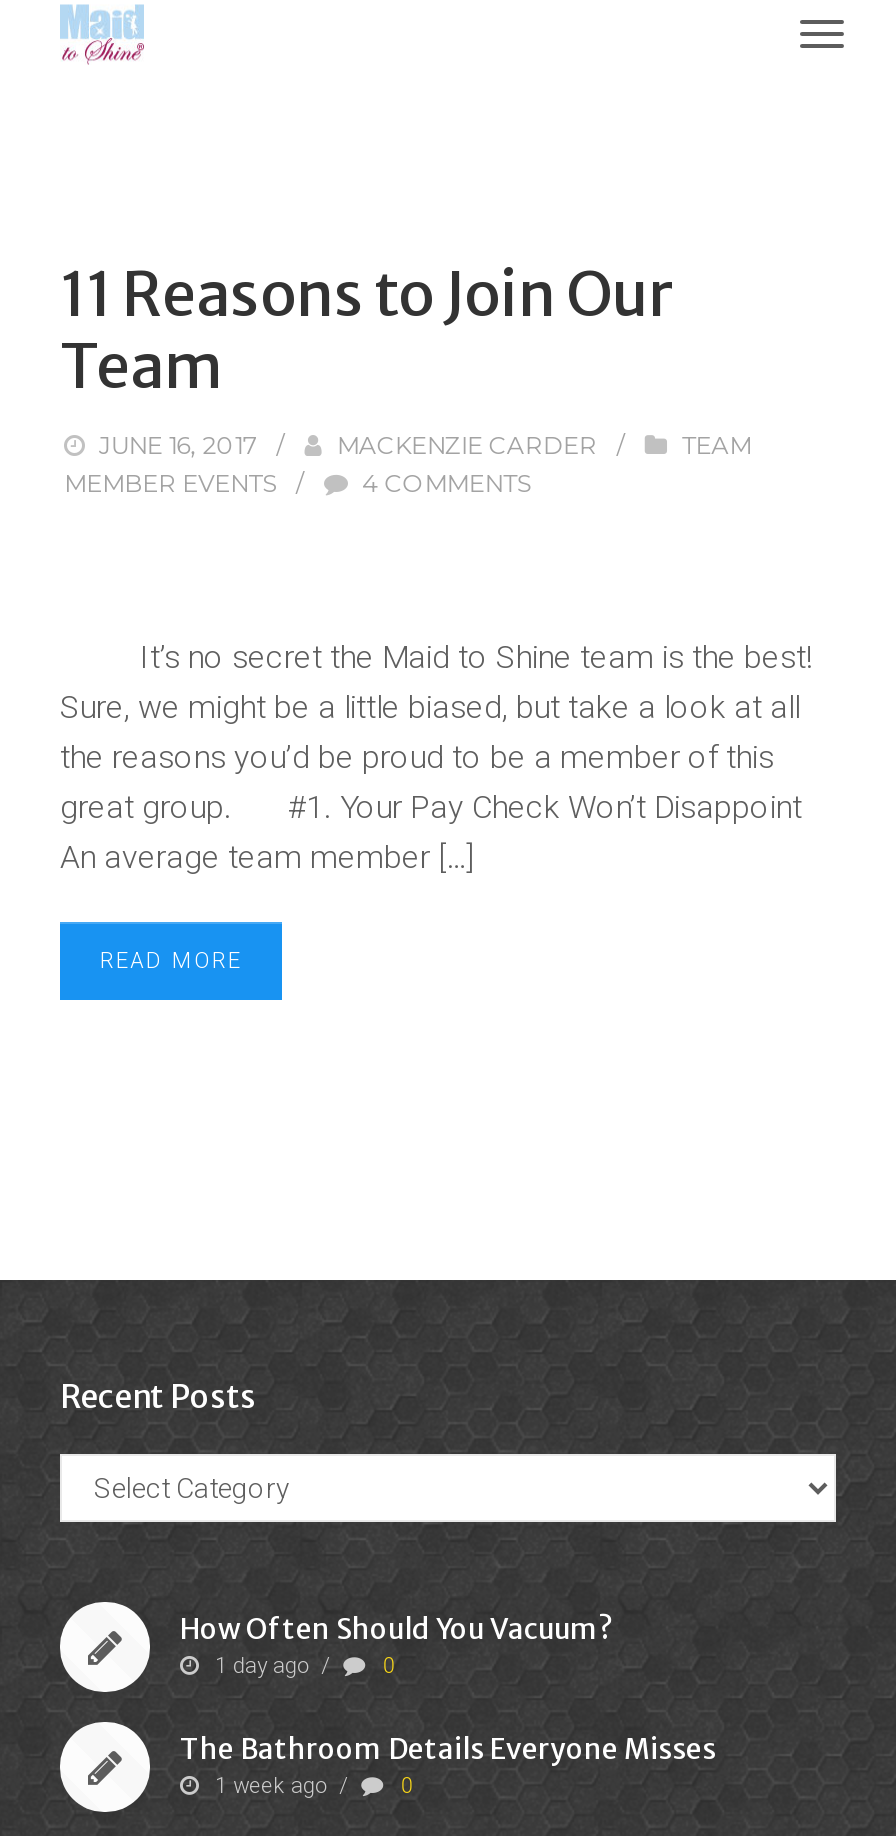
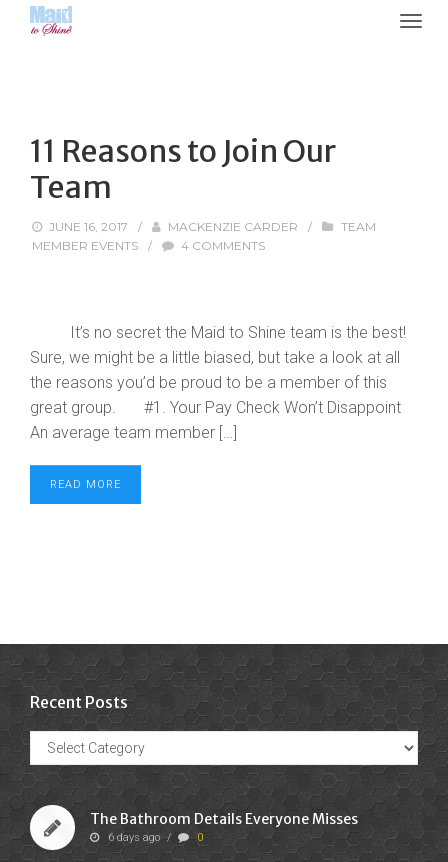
- How Often Should You Vacuum?
- 1 day ago /
- 0

- 1 week ago / 0
+ 6 days ago / 0
